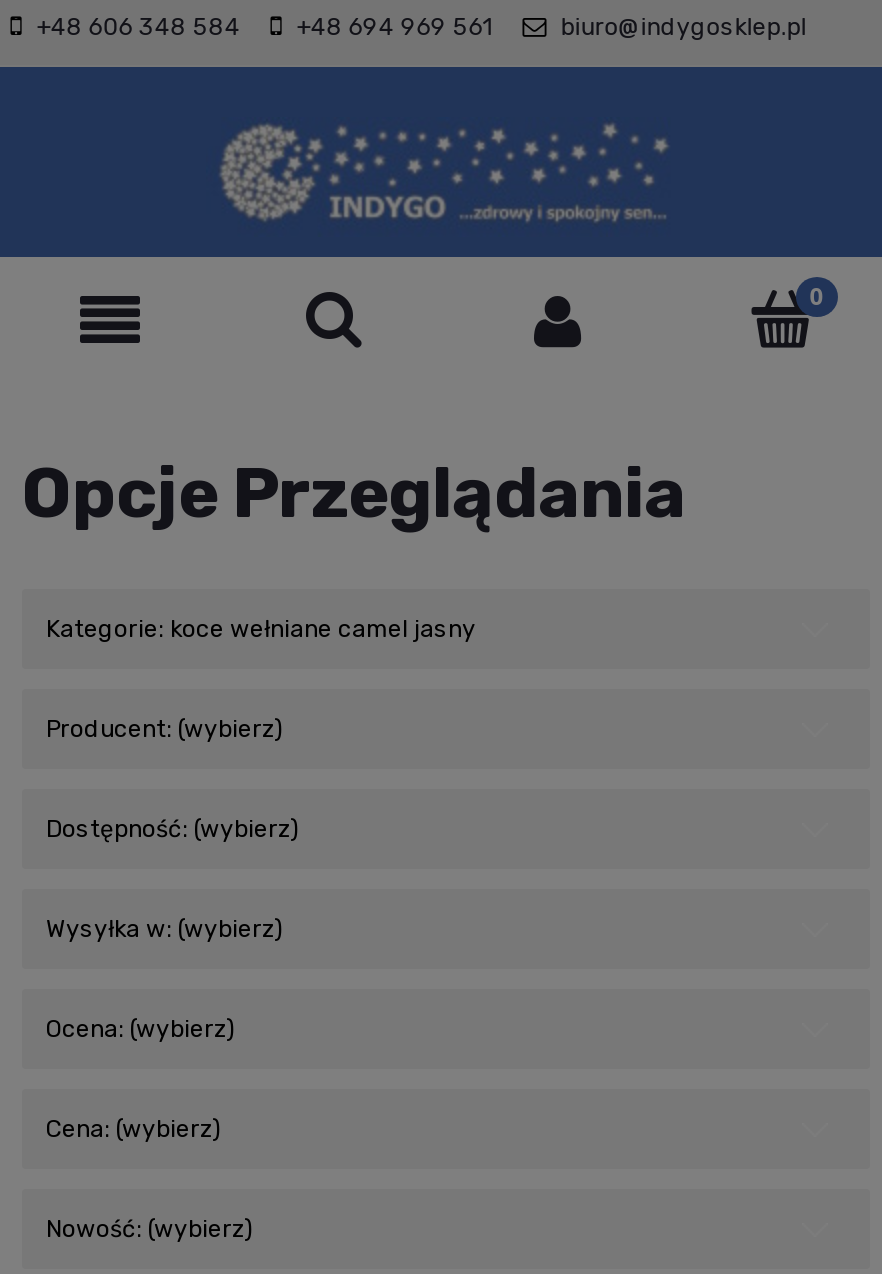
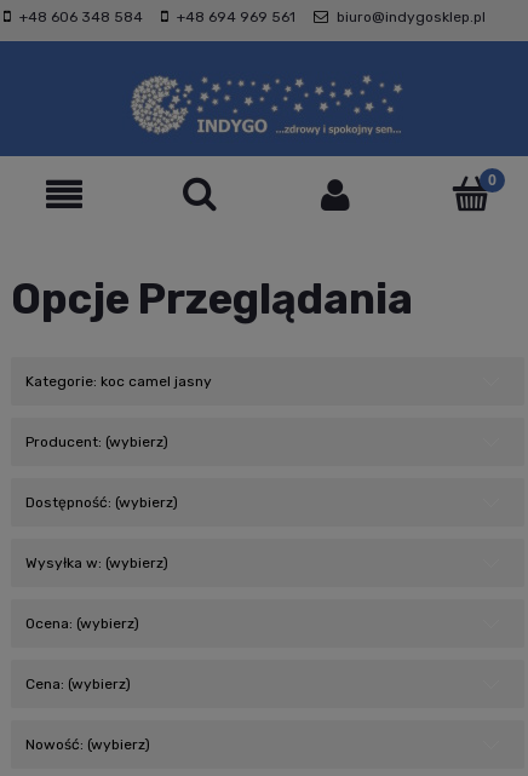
- Kategorie: koce wełniane camel jasny
+ Kategorie: koc camel jasny
